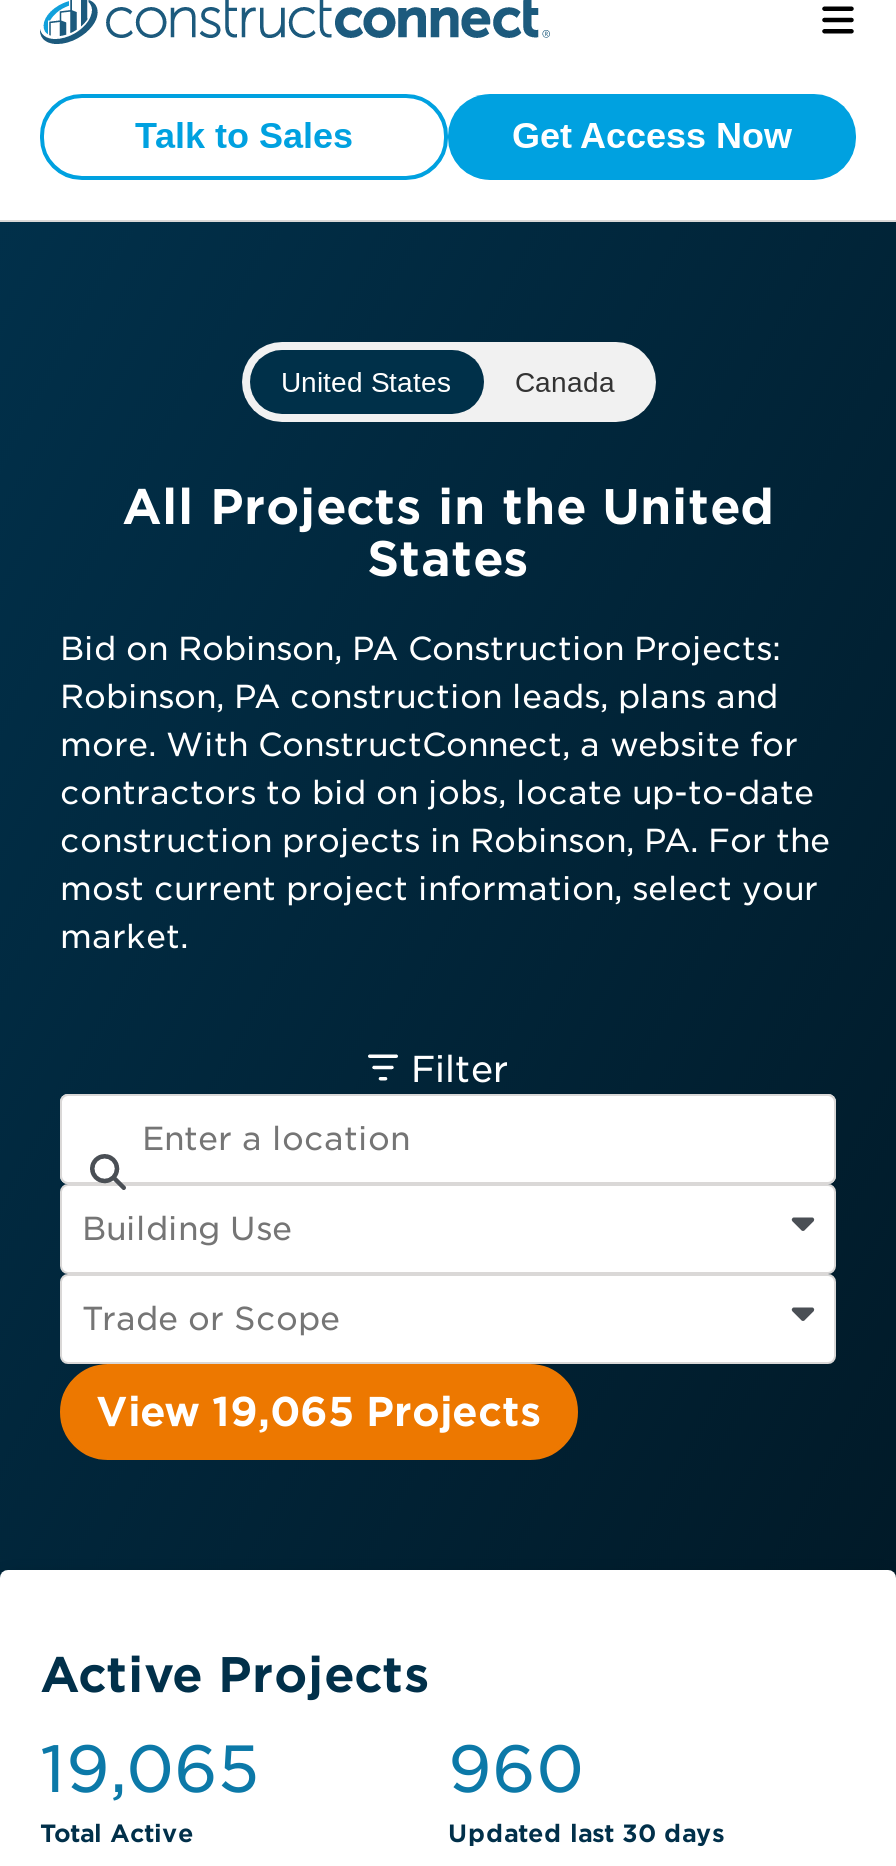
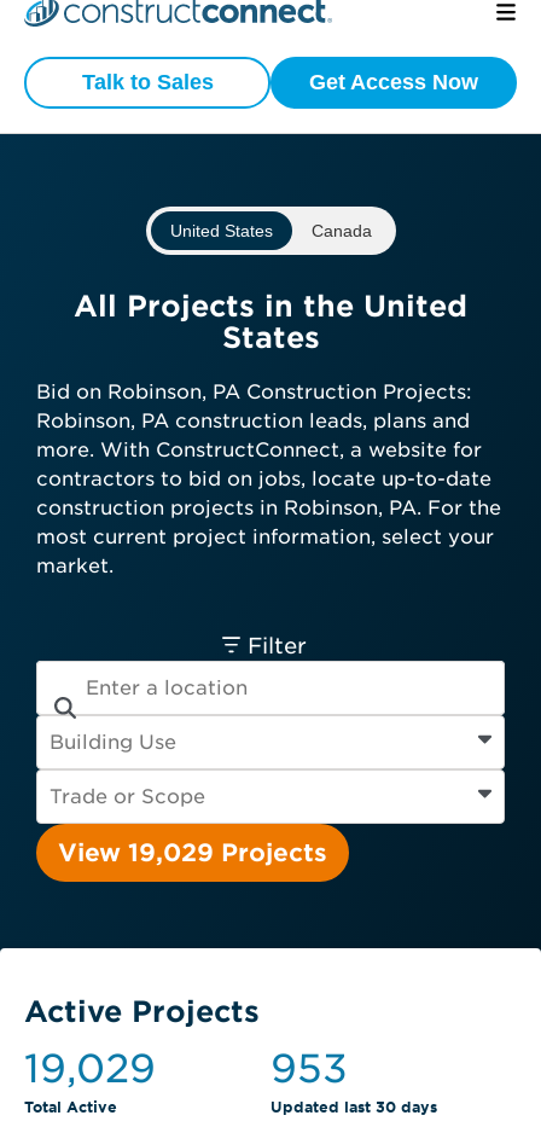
- View 19,065 Projects
+ View 19,029 Projects

- 19,065
+ 19,029

- 960
+ 953
